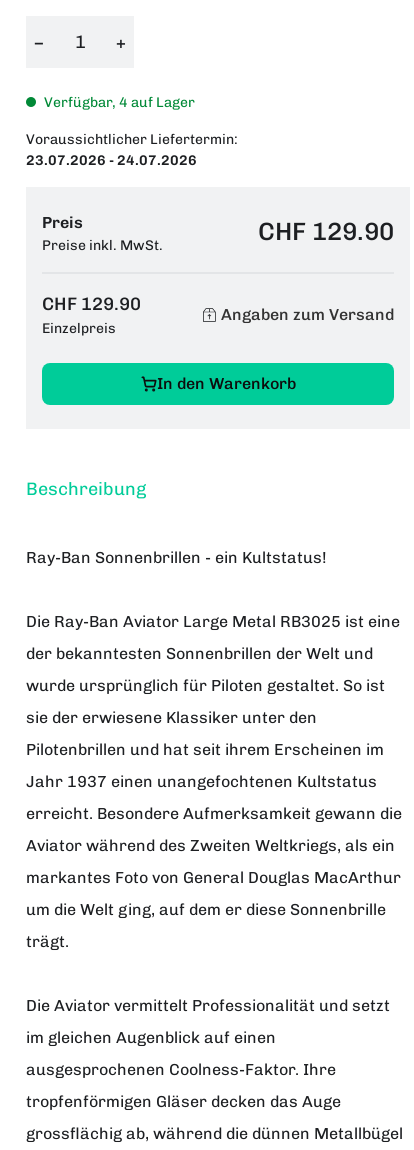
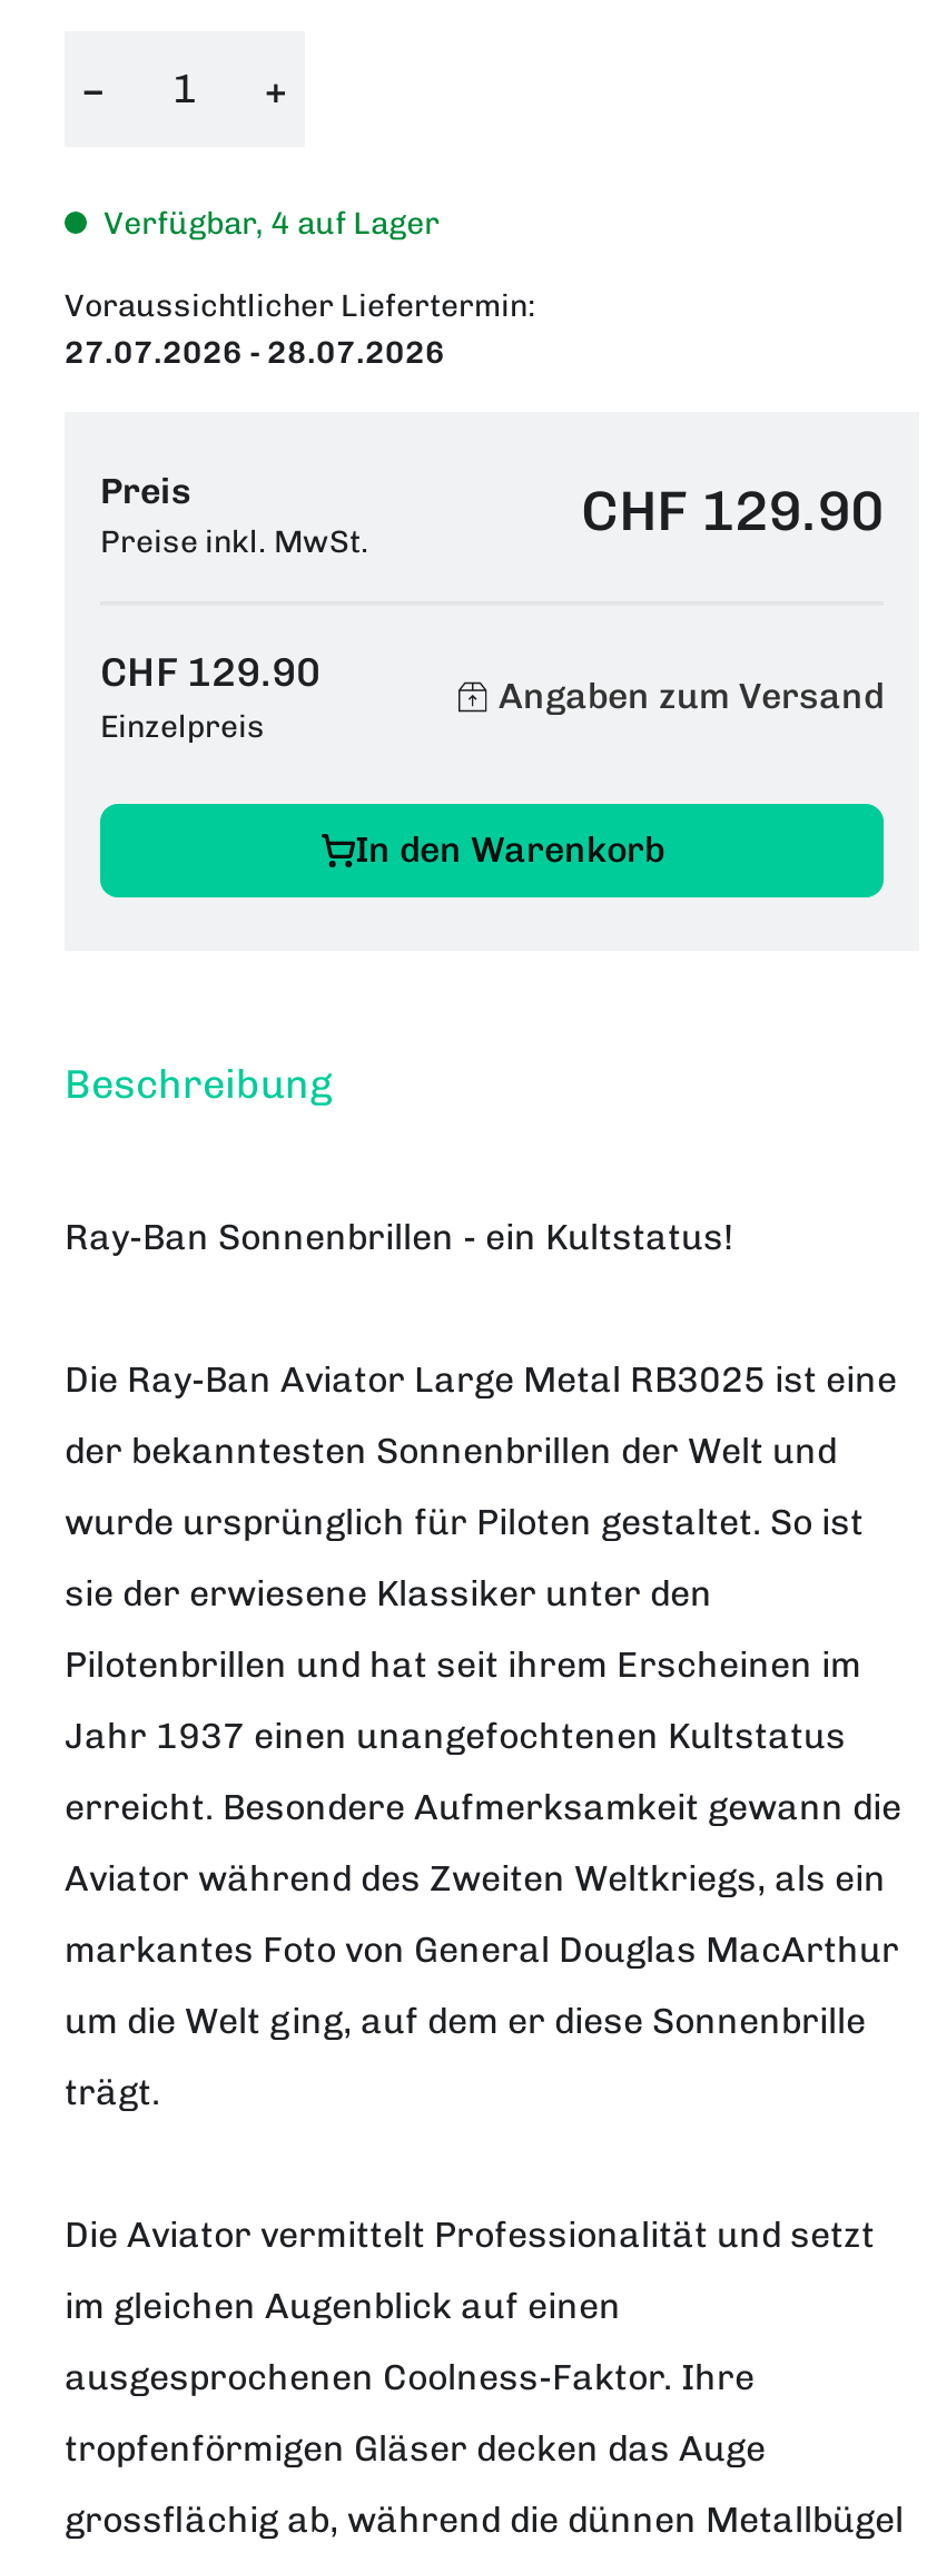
- 23.07.2026 - 24.07.2026
+ 27.07.2026 - 28.07.2026
